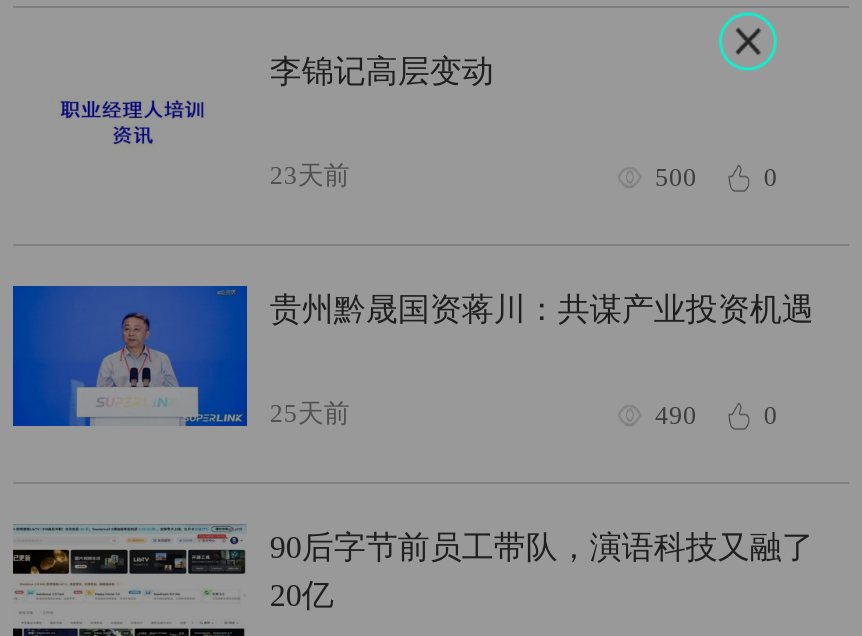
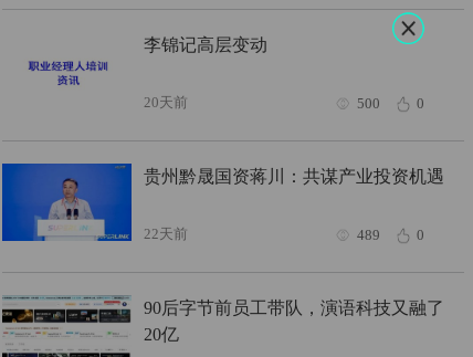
- 23天前
+ 20天前

- 25天前
+ 22天前

- 490 0
+ 489 0
